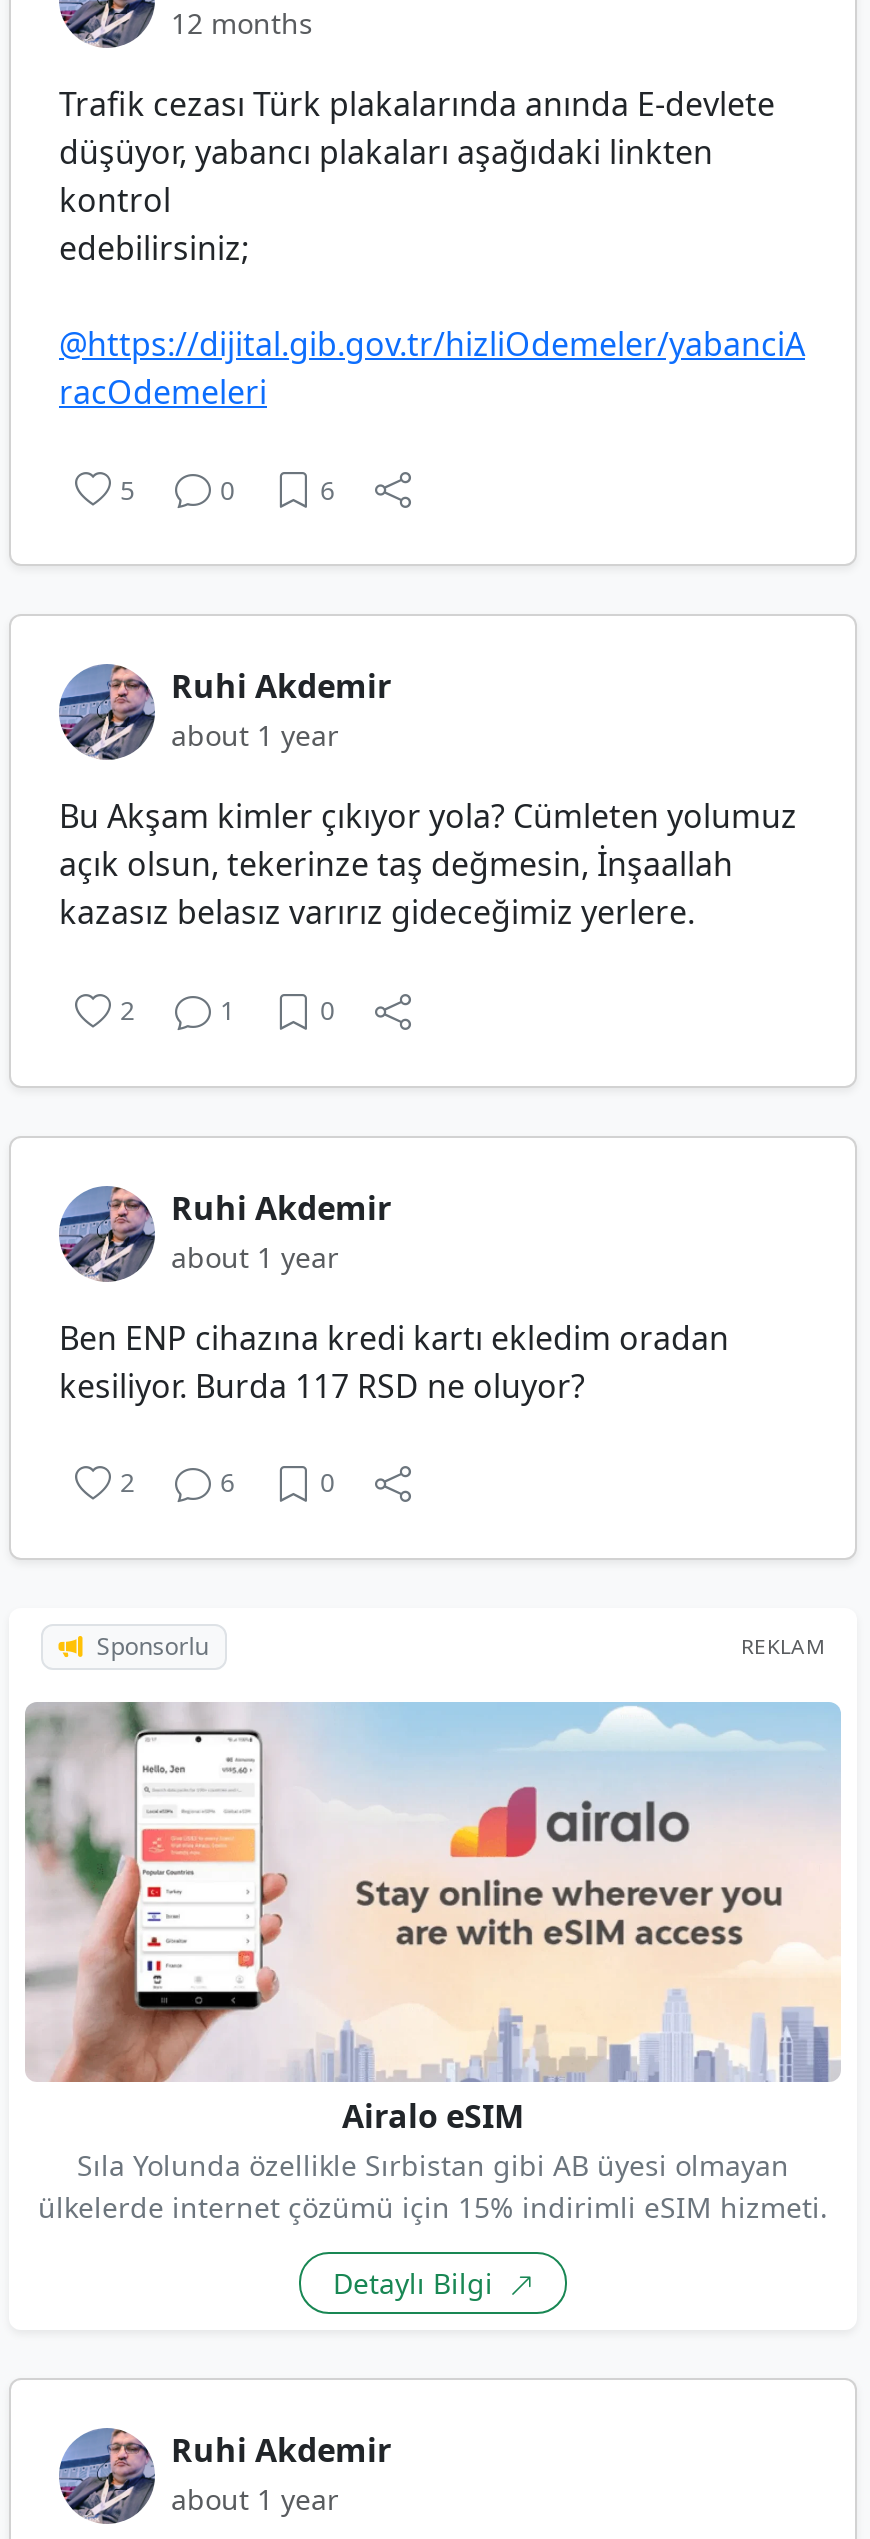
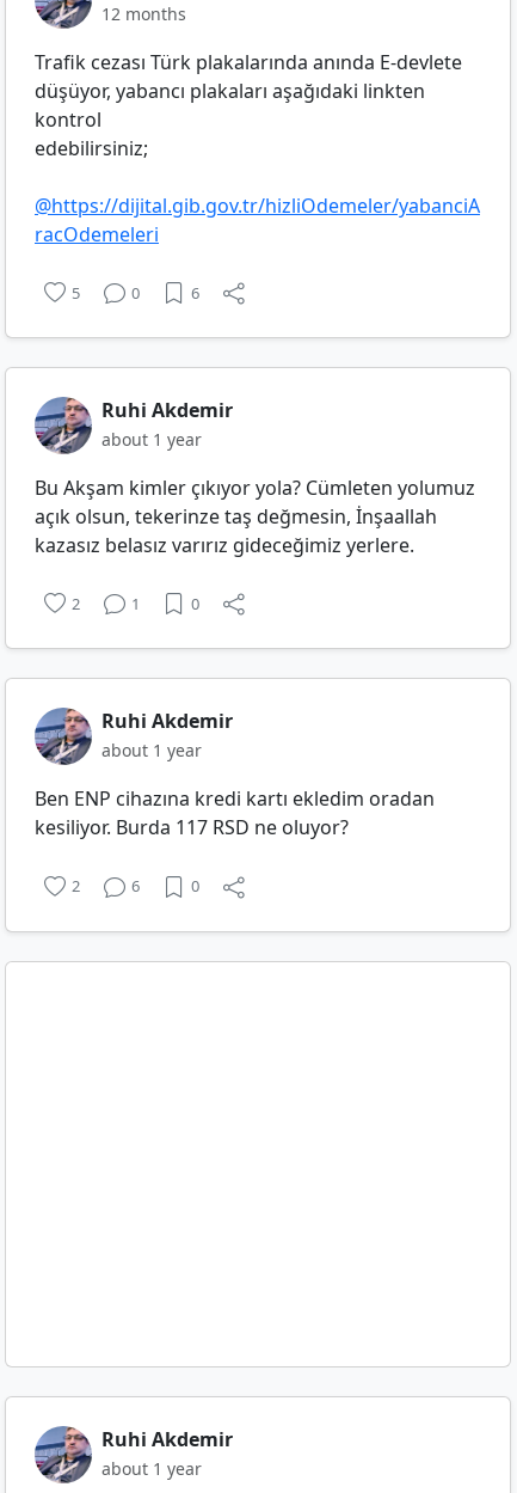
- Sponsorlu
- REKLAM

- [image]
- Airalo eSIM
- Sıla Yolunda özellikle Sırbistan gibi AB üyesi olmayan
- ülkelerde internet çözümü için 15% indirimli eSIM hizmeti.
- Detaylı Bilgi
